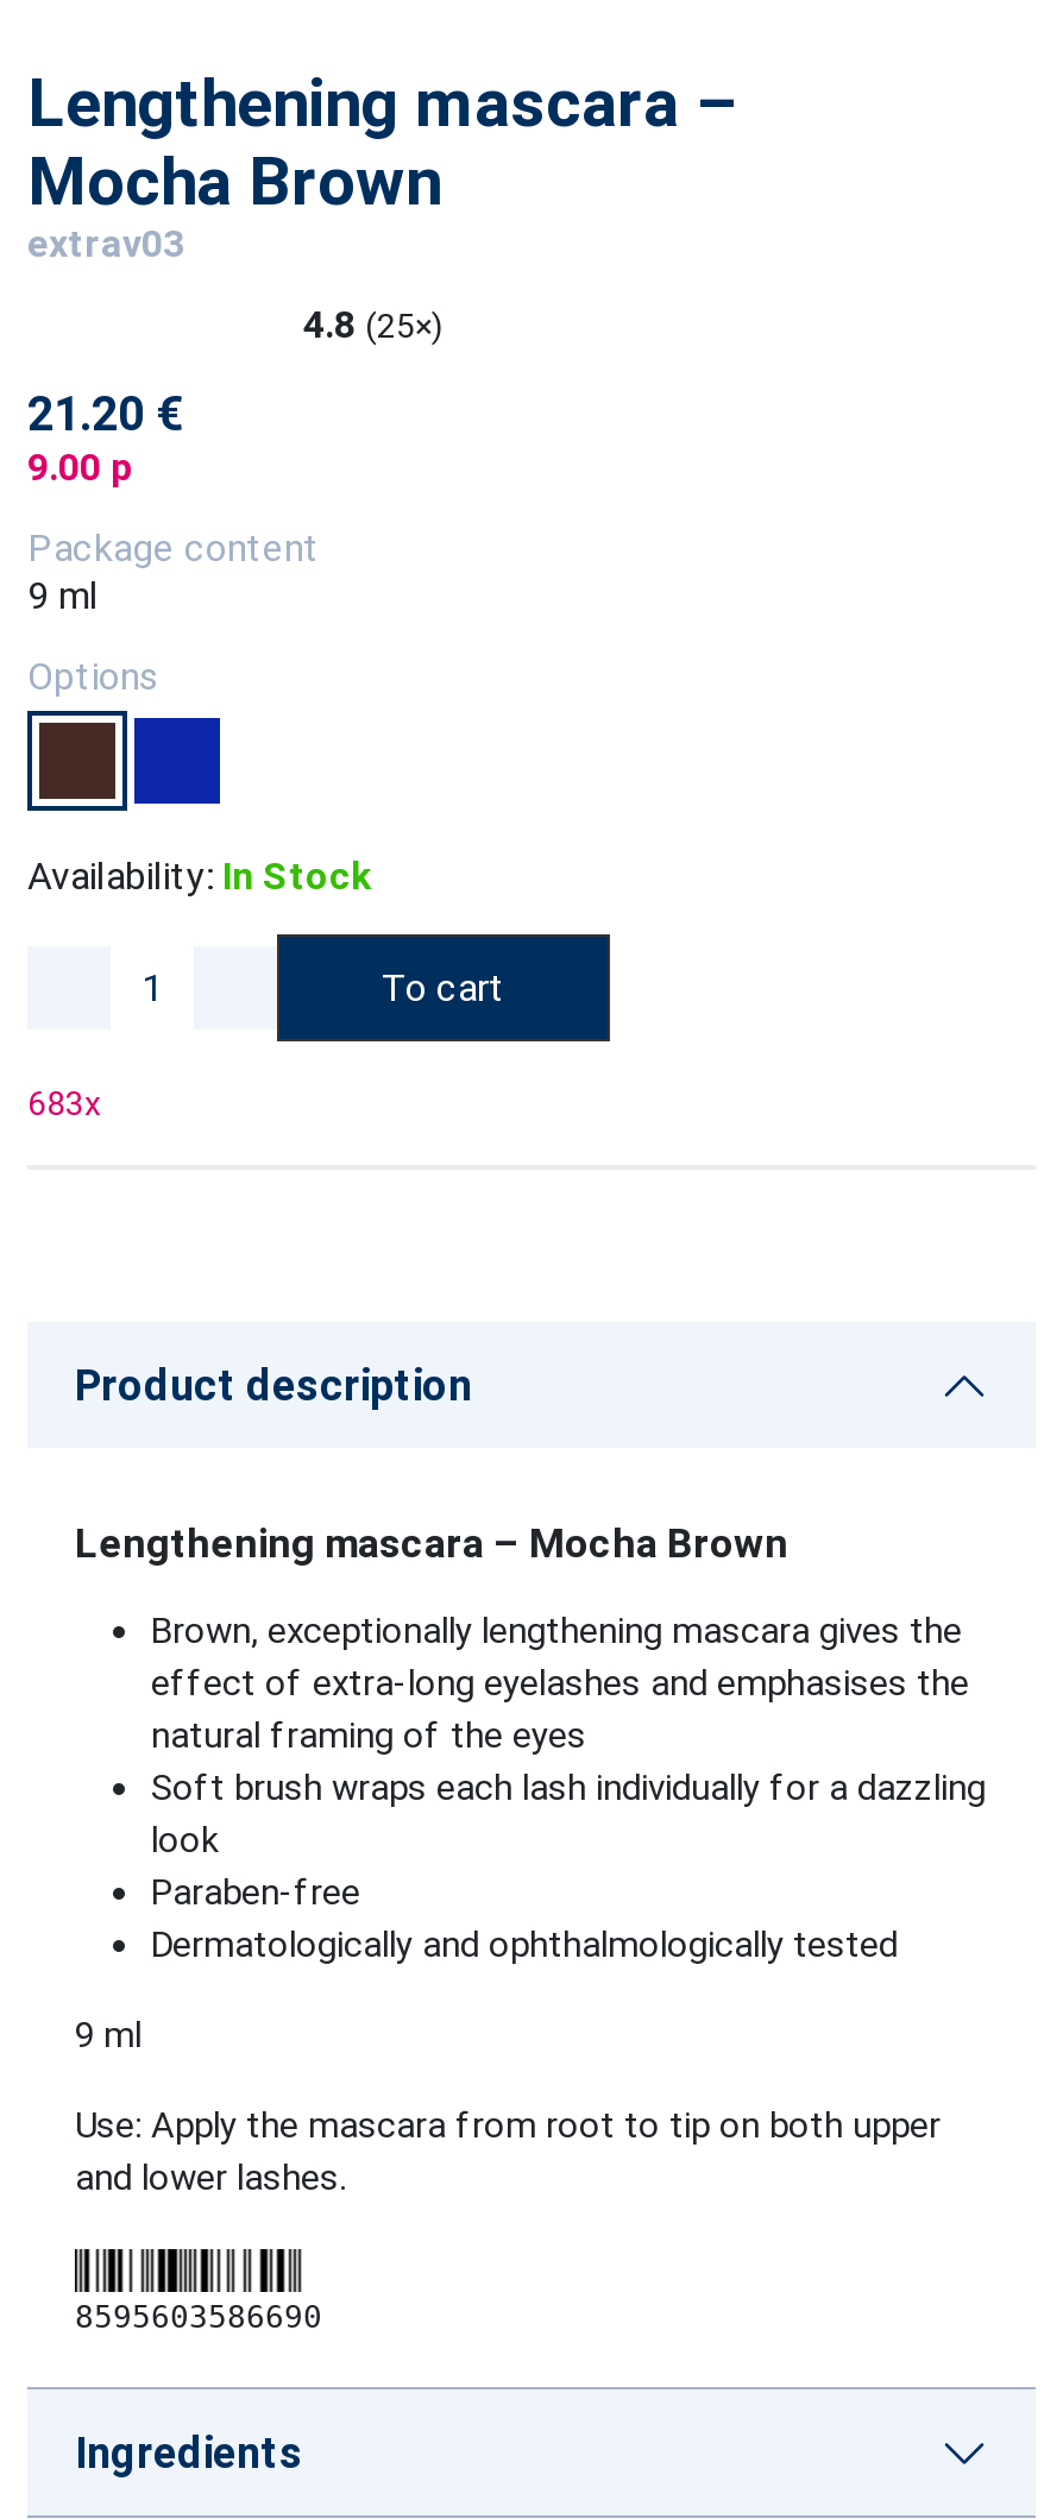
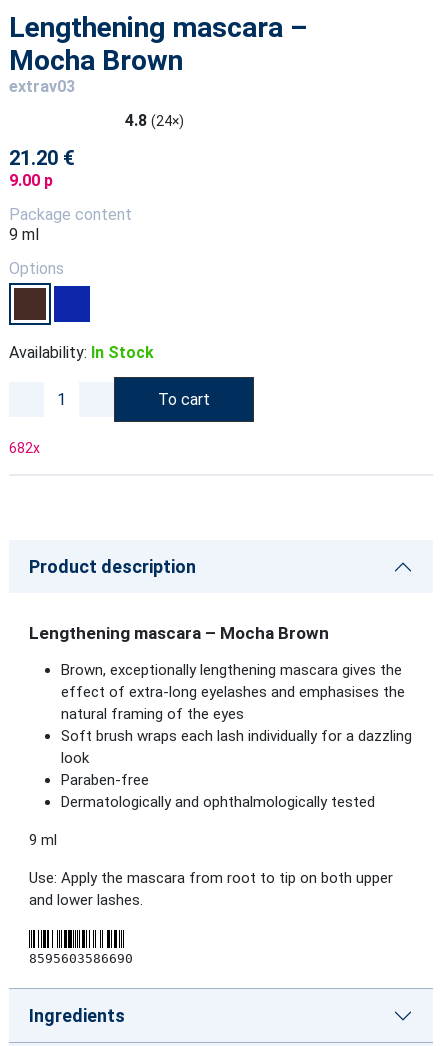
- 4.8 (25×)
+ 4.8 (24×)

- 683x
+ 682x
